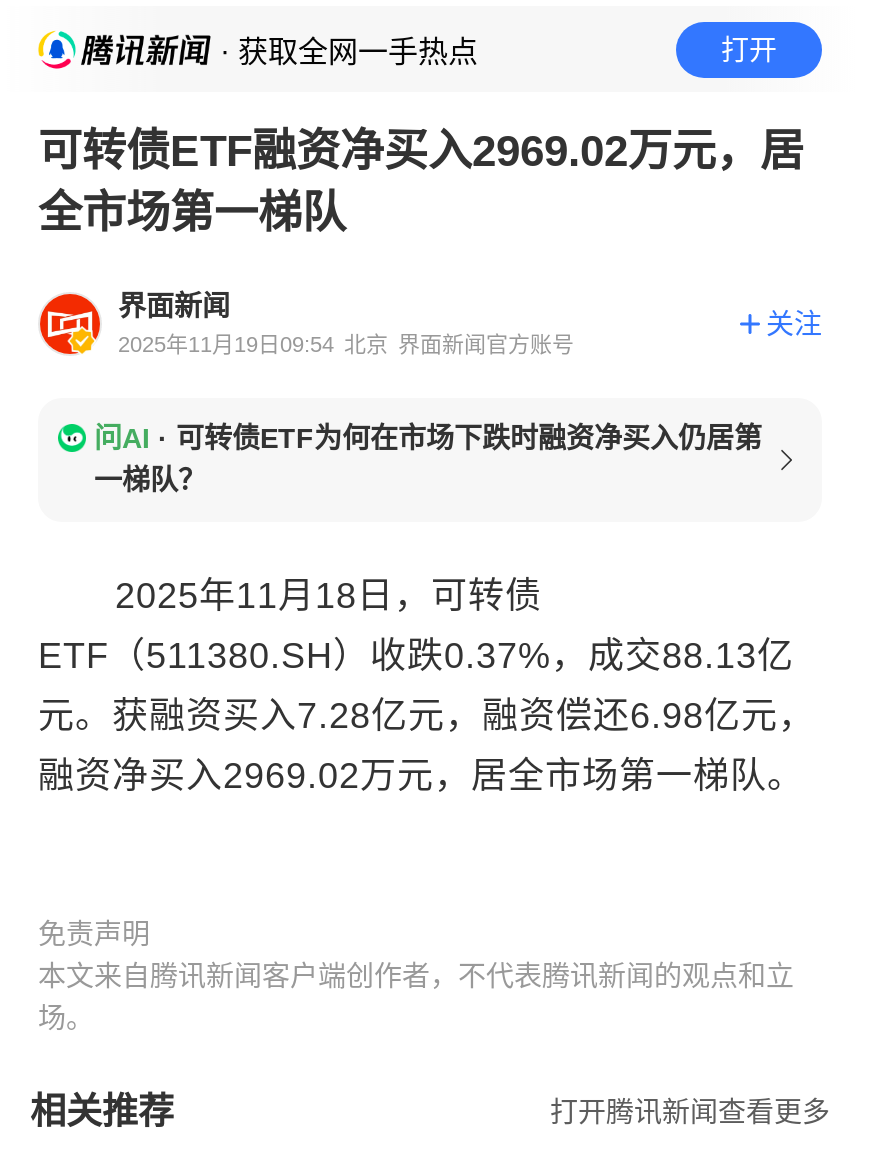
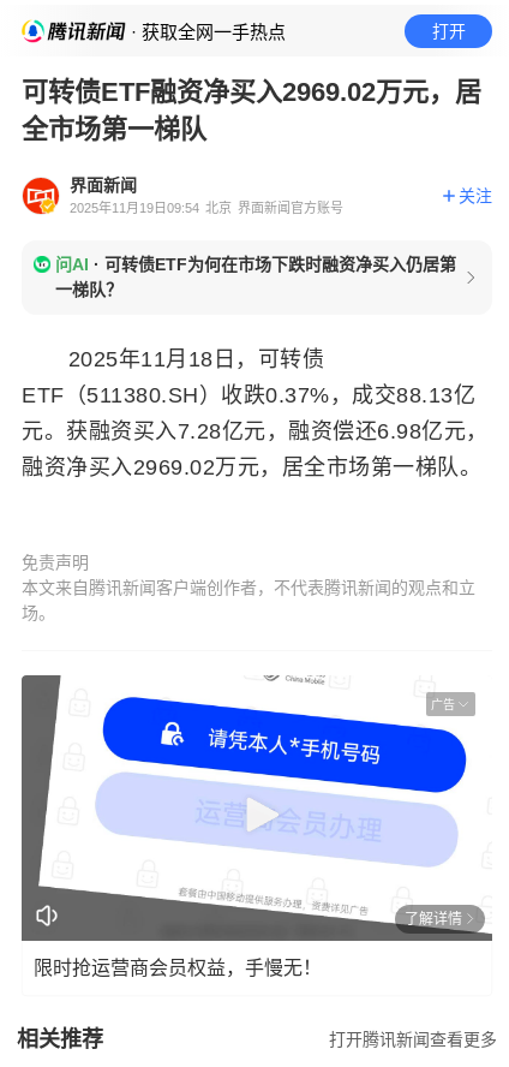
+ [image]
+ 广告

+ 了解详情
+ 限时抢运营商会员权益，手慢无！
